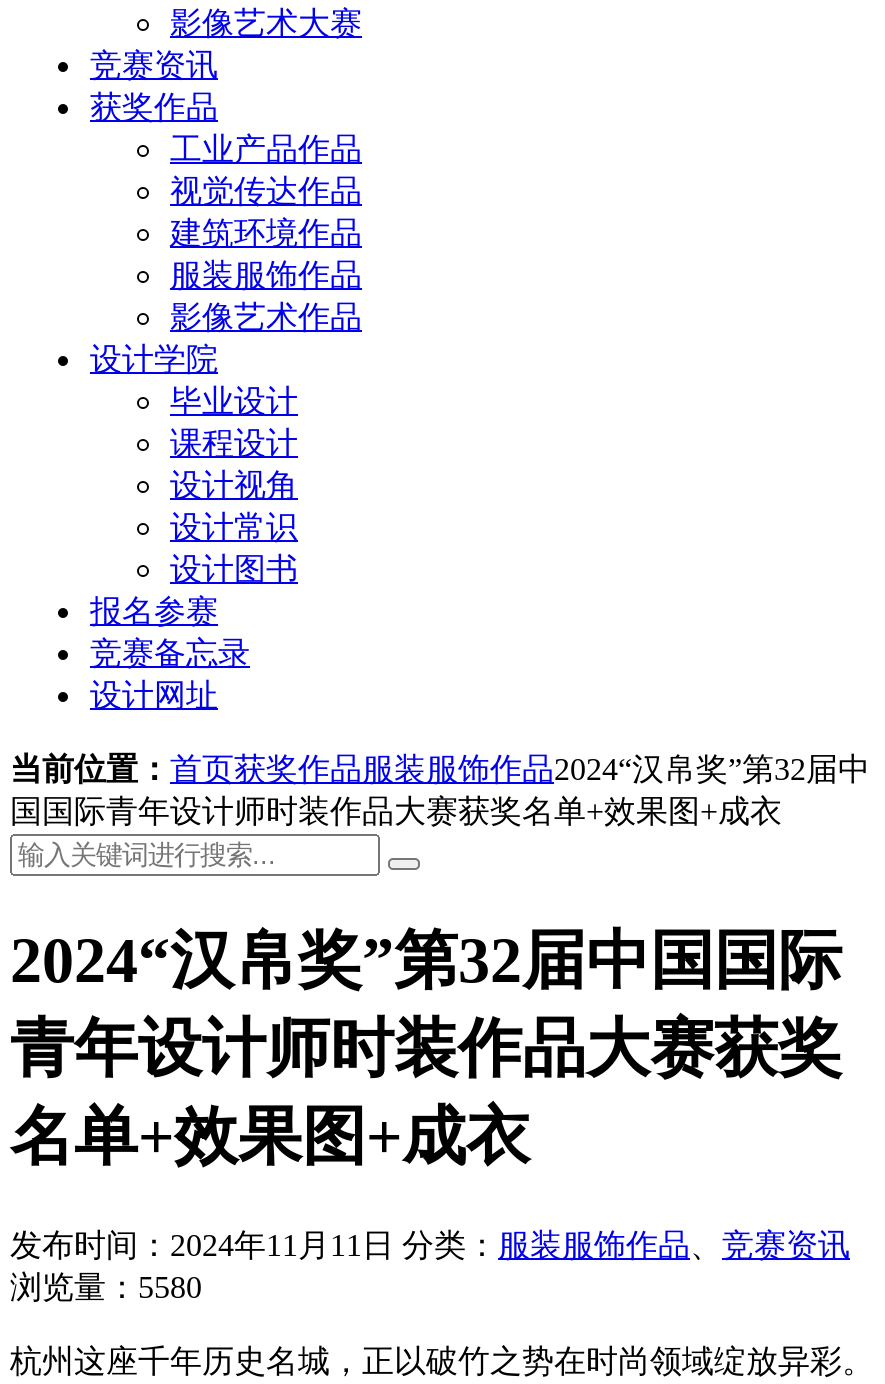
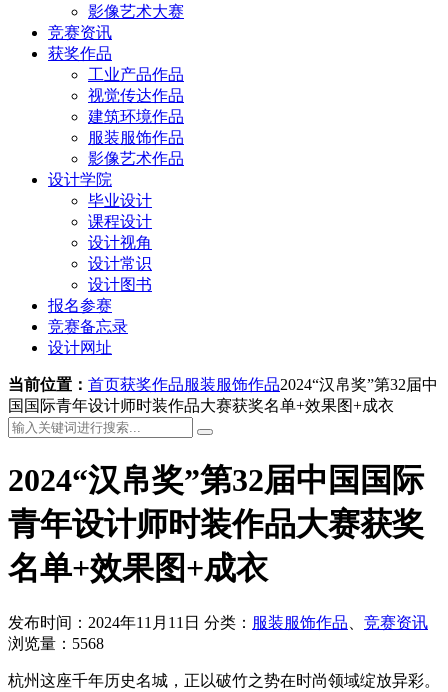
- 浏览量：5580
+ 浏览量：5568
